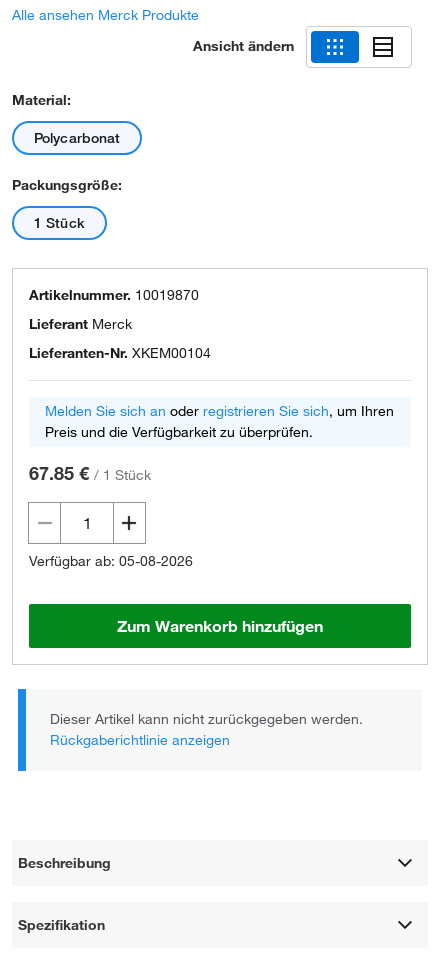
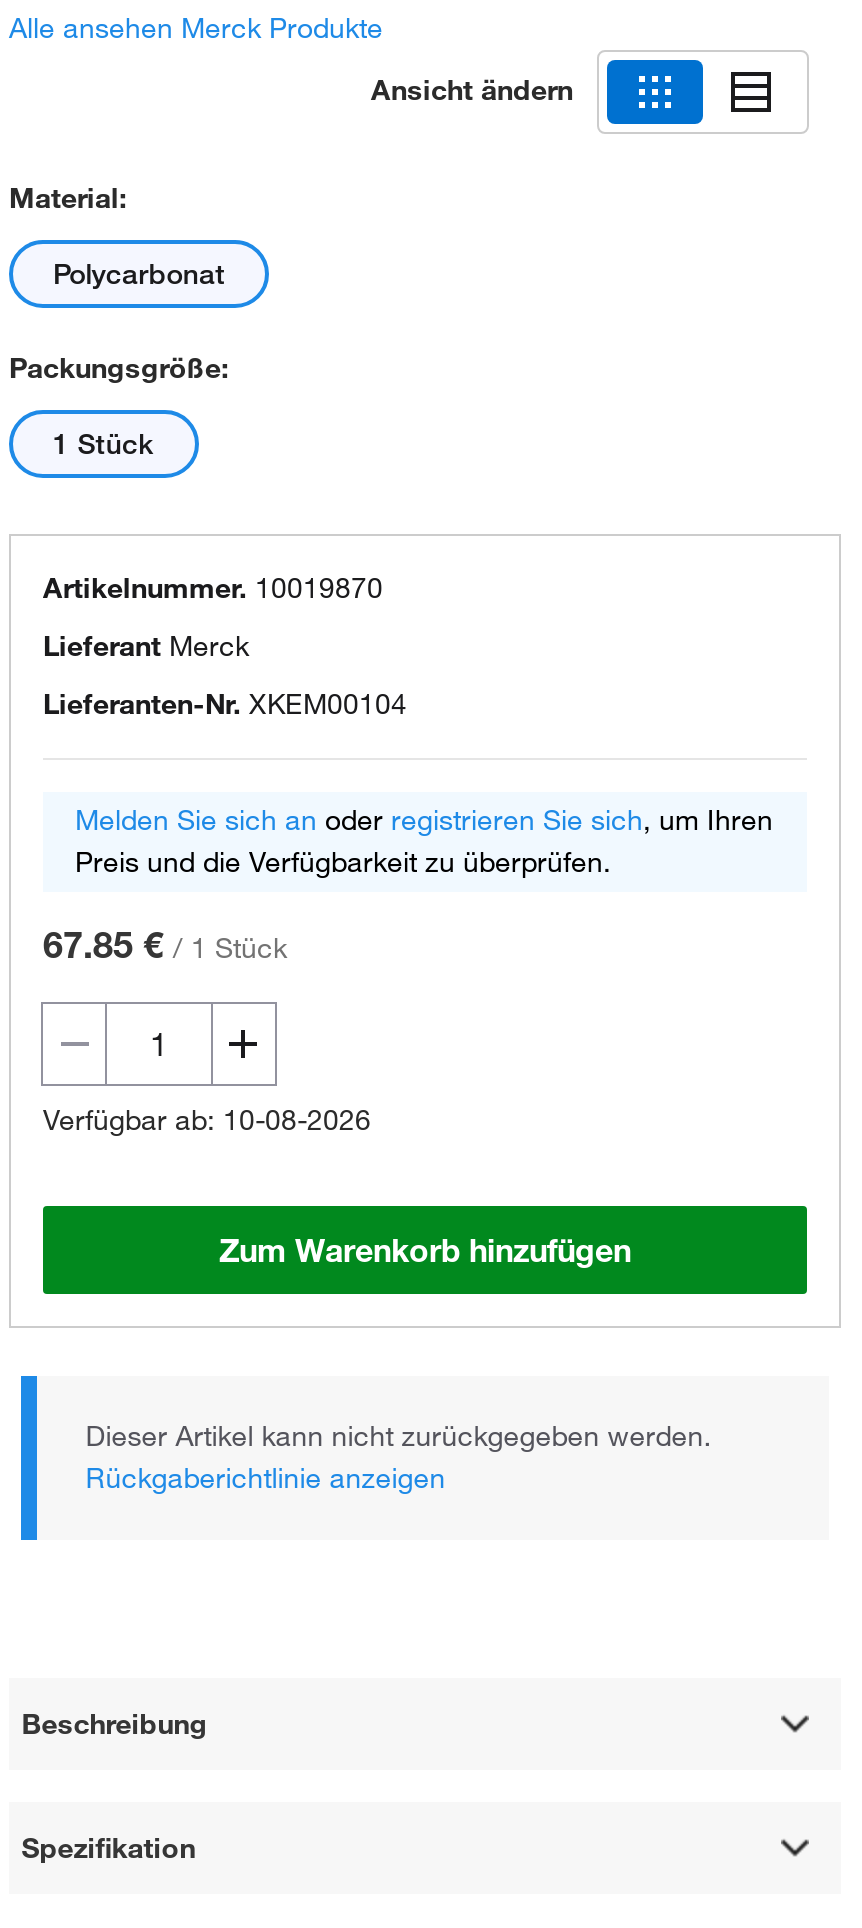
- Verfügbar ab: 05-08-2026
+ Verfügbar ab: 10-08-2026
